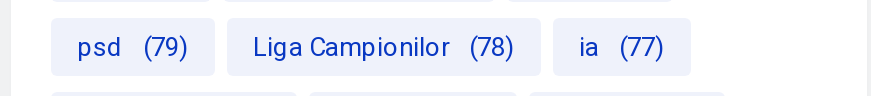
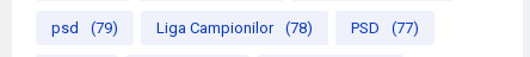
- ia
+ PSD
